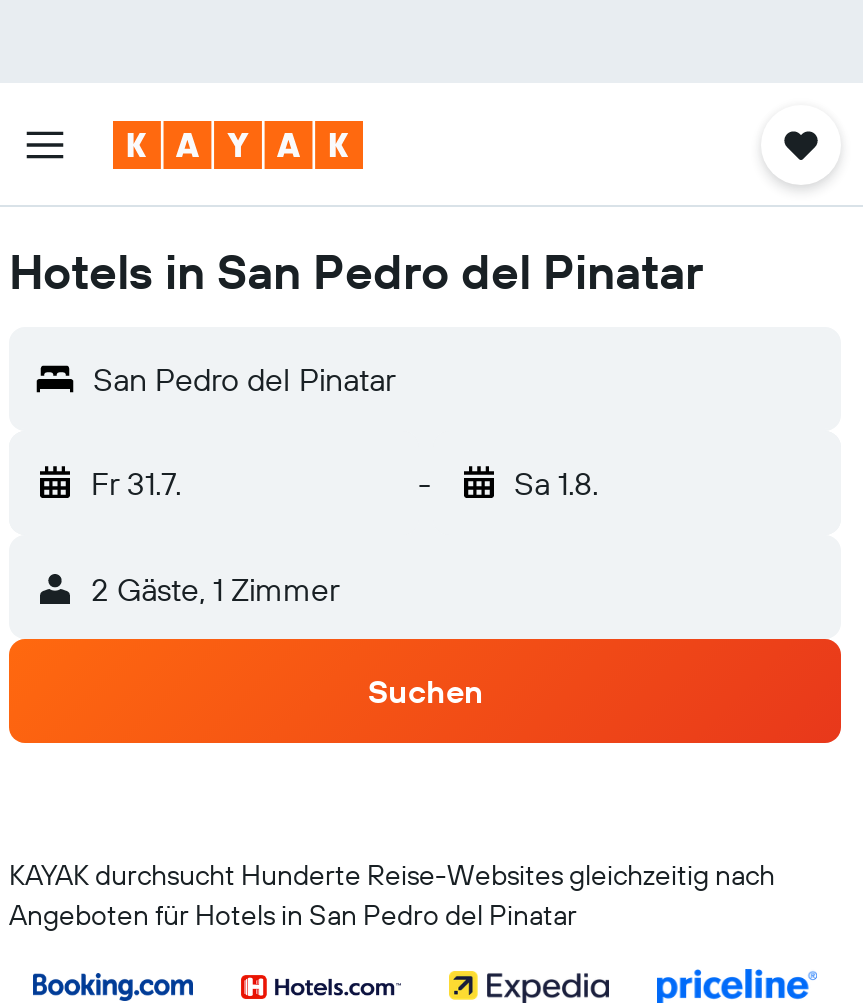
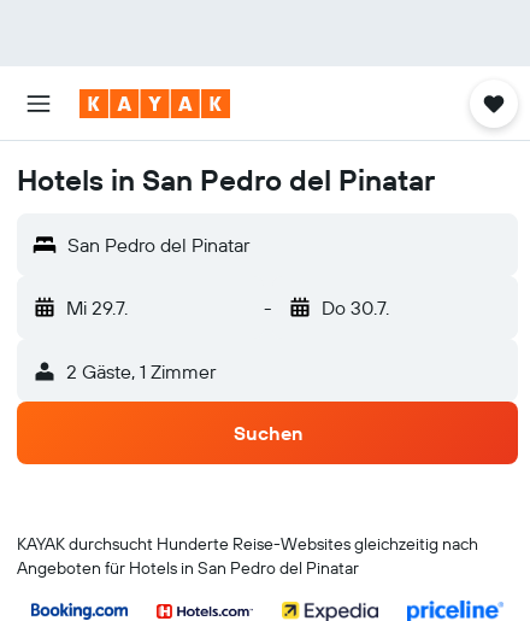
- Fr 31.7.
+ Mi 29.7.

- Sa 1.8.
+ Do 30.7.
